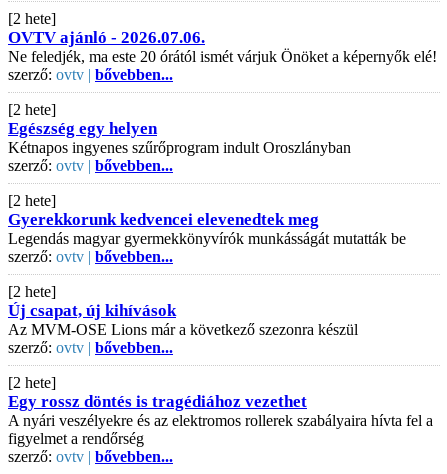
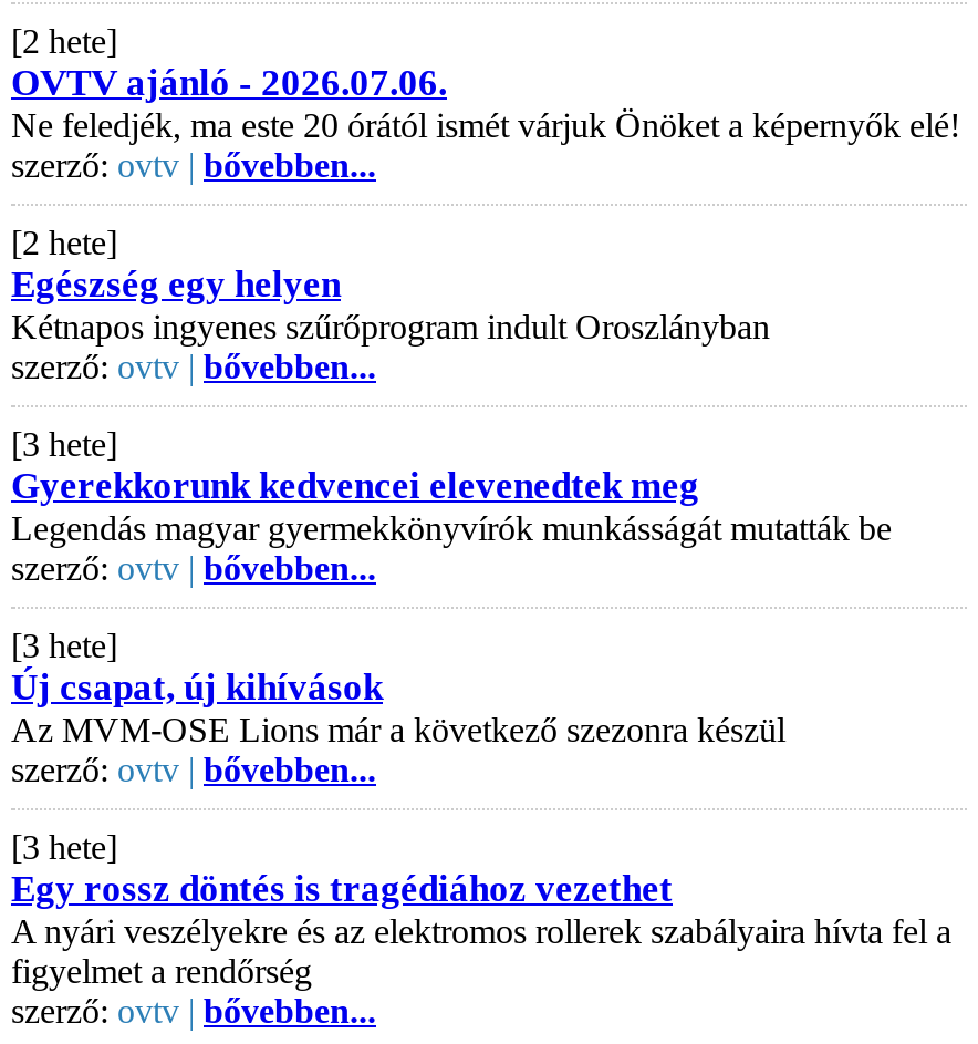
- [2 hete]
+ [3 hete]

- [2 hete]
+ [3 hete]

- [2 hete]
+ [3 hete]
